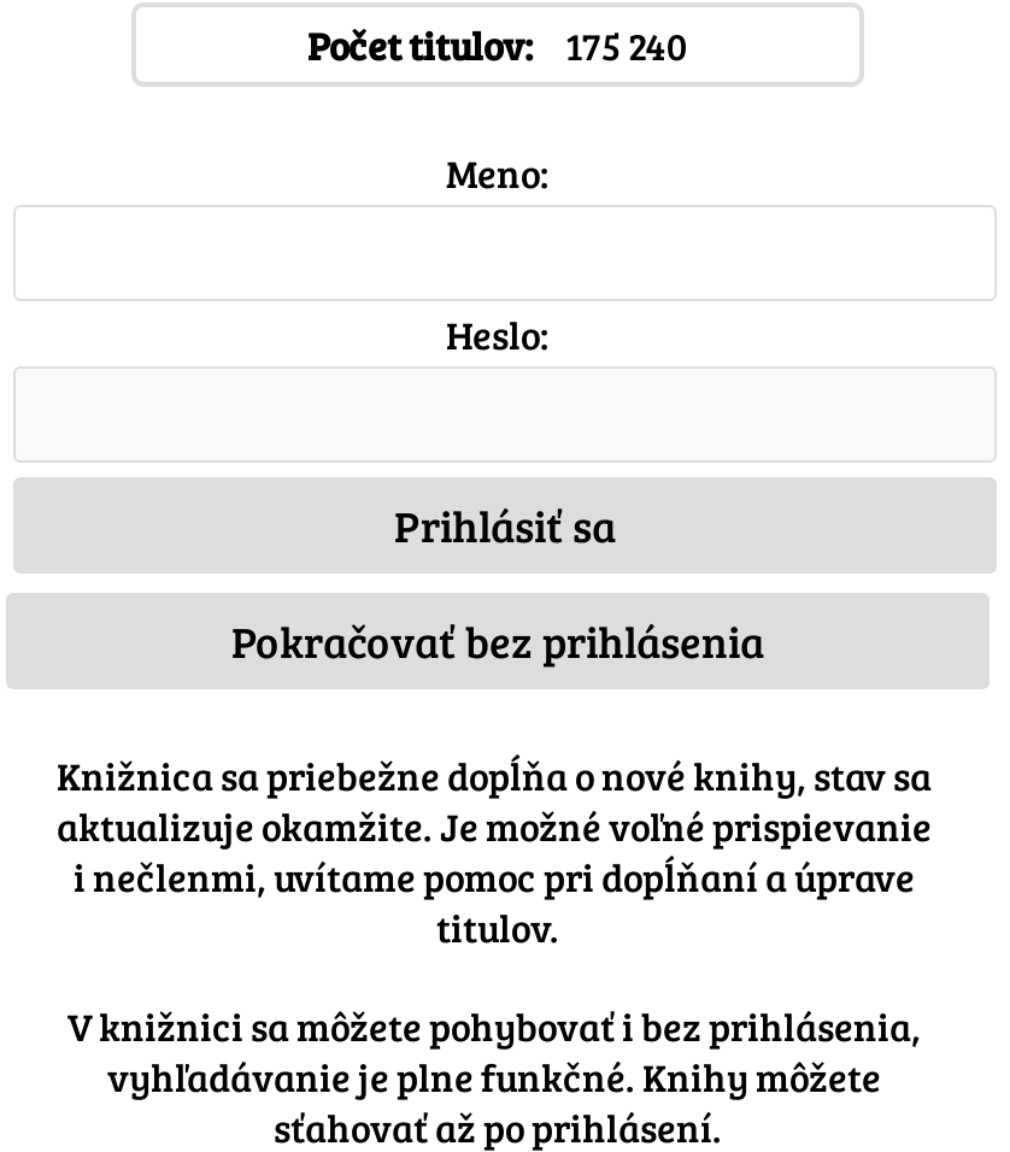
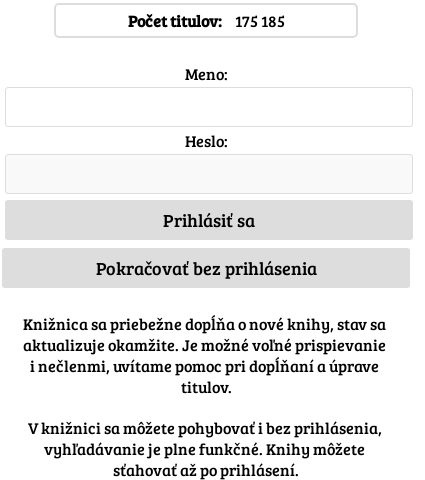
- Počet titulov: 175 240
+ Počet titulov: 175 185
